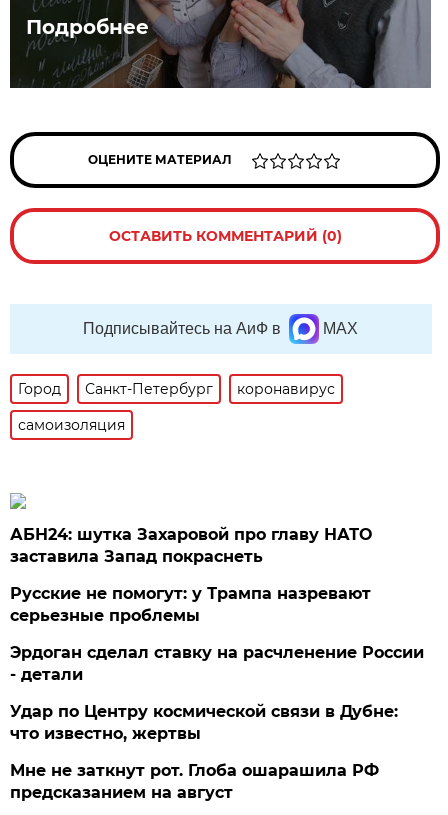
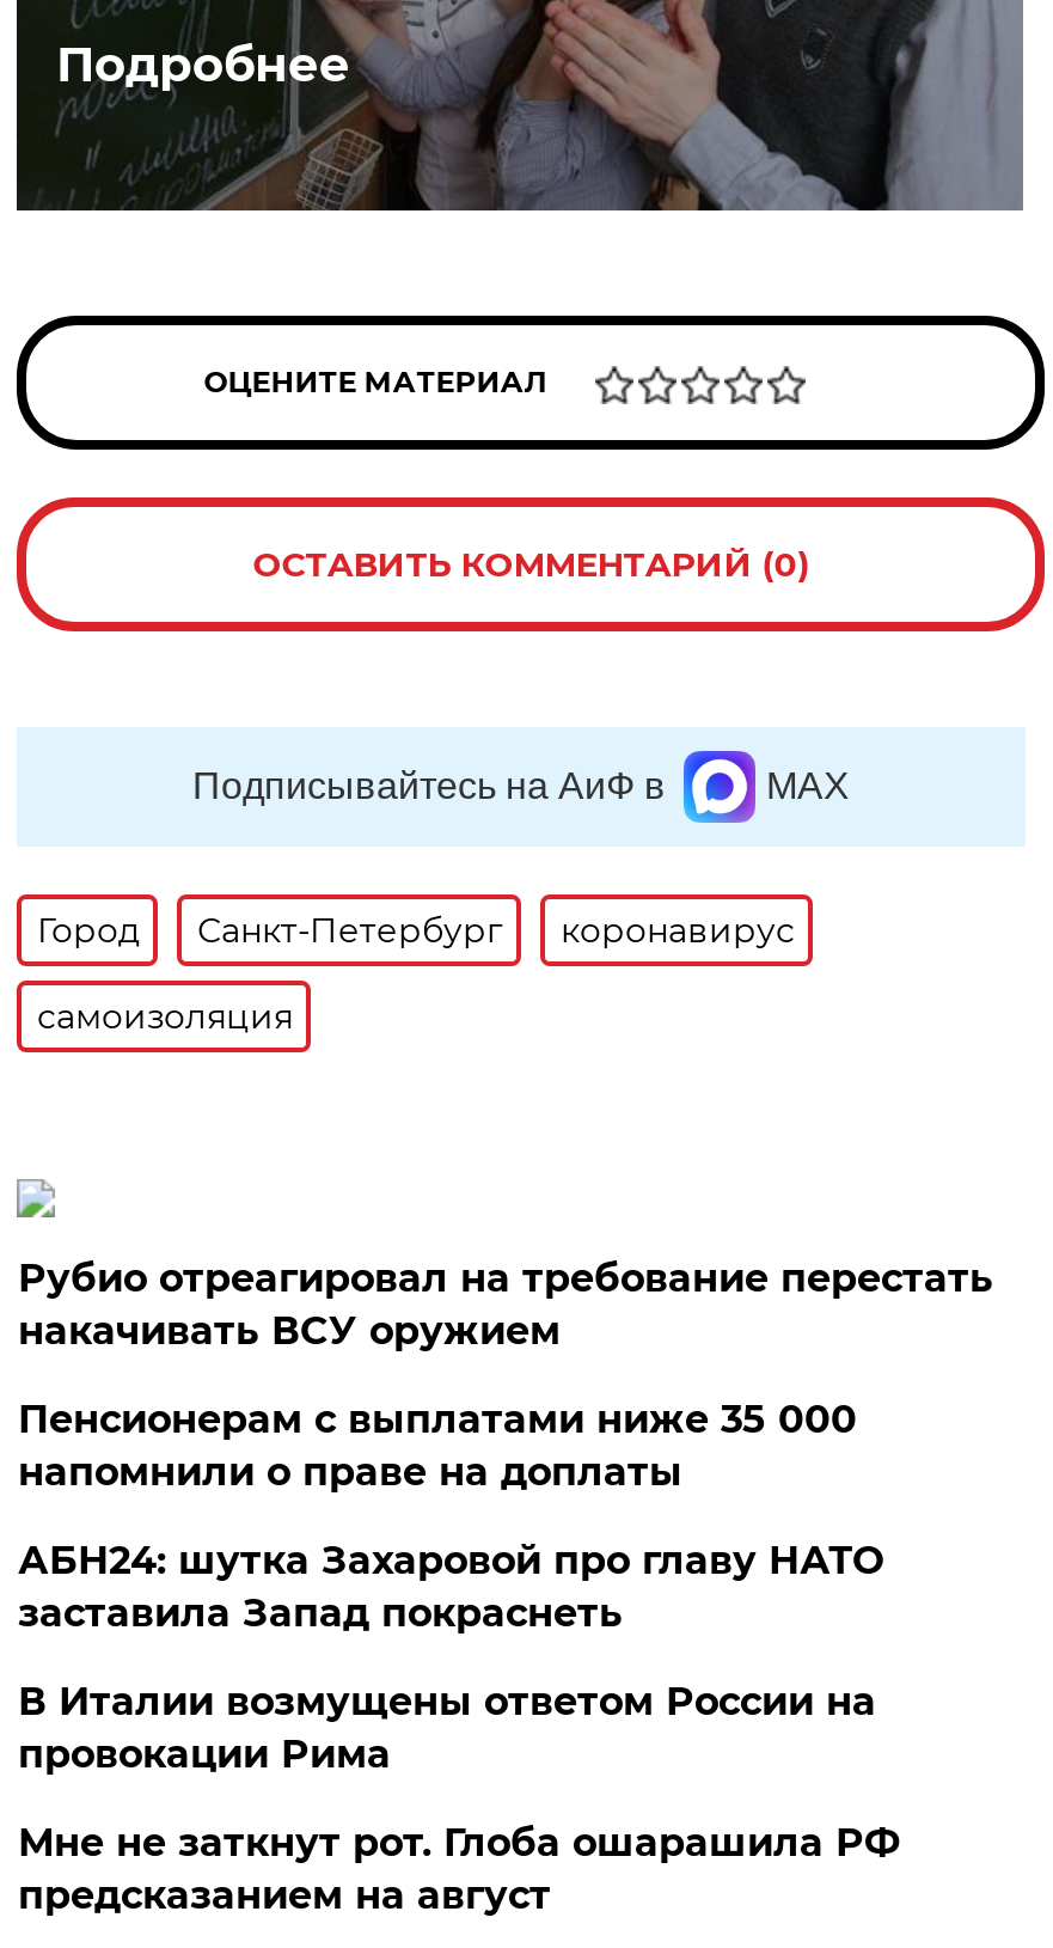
+ Рубио отреагировал на требование перестать
+ накачивать ВСУ оружием
+ Пенсионерам с выплатами ниже 35 000
+ напомнили о праве на доплаты

moved down: АБН24: шутка Захаровой про главу НАТО | заставила Запад покраснеть

- Русские не помогут: у Трампа назревают
- серьезные проблемы
- Эрдоган сделал ставку на расчленение России
- - детали
- Удар по Центру космической связи в Дубне:
- что известно, жертвы
+ В Италии возмущены ответом России на
+ провокации Рима
